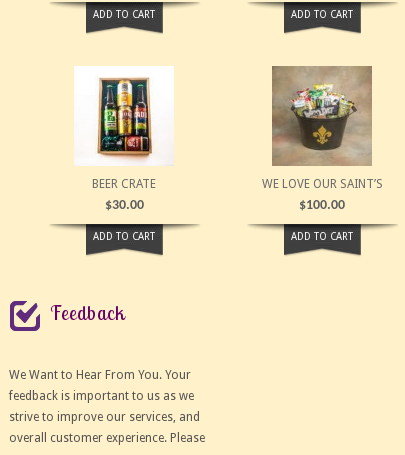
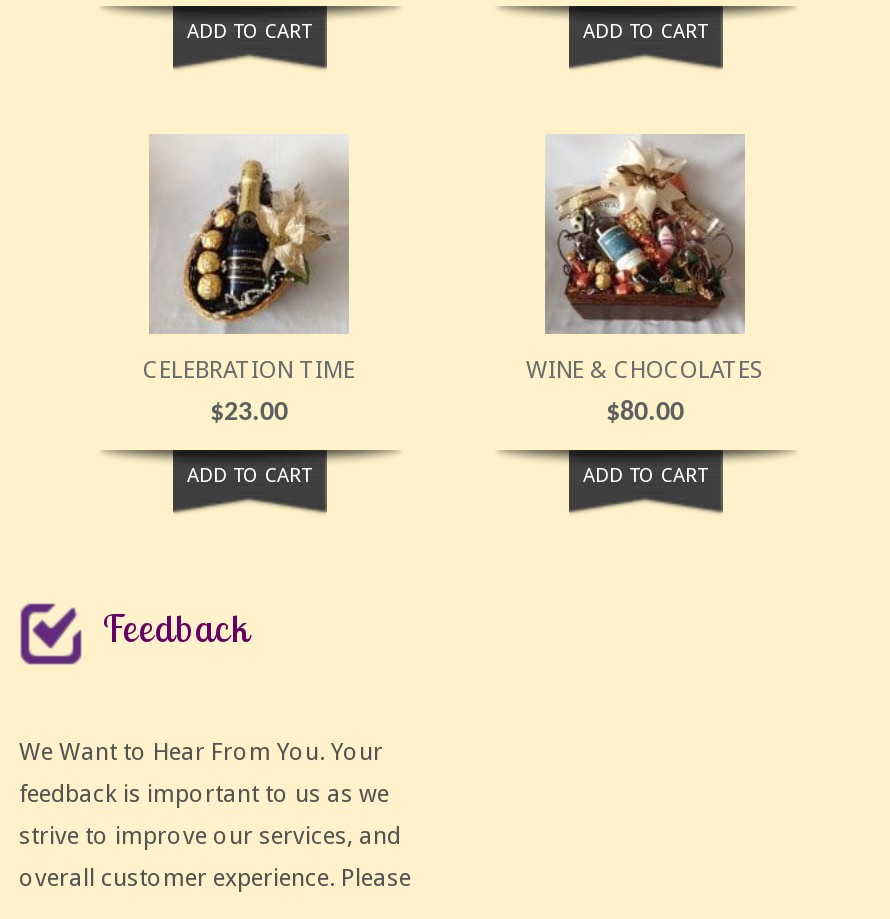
- [image]
- BEER CRATE
+ [image]
+ CELEBRATION TIME

- [image]
- WE LOVE OUR SAINT’S
+ [image]
+ WINE & CHOCOLATES

- $30.00
+ $23.00

- $100.00
+ $80.00
